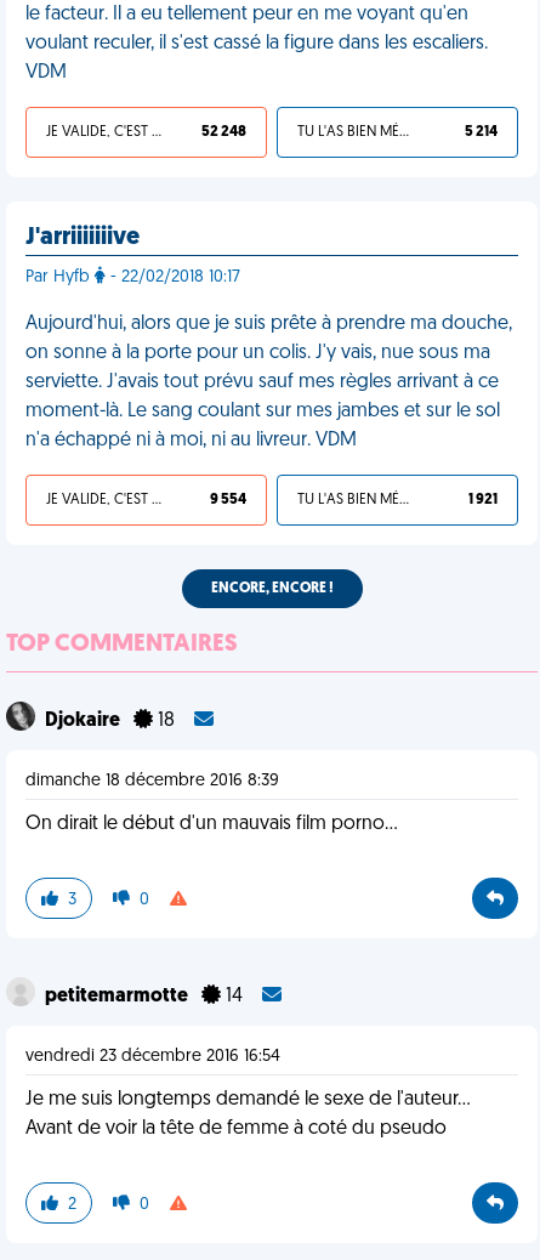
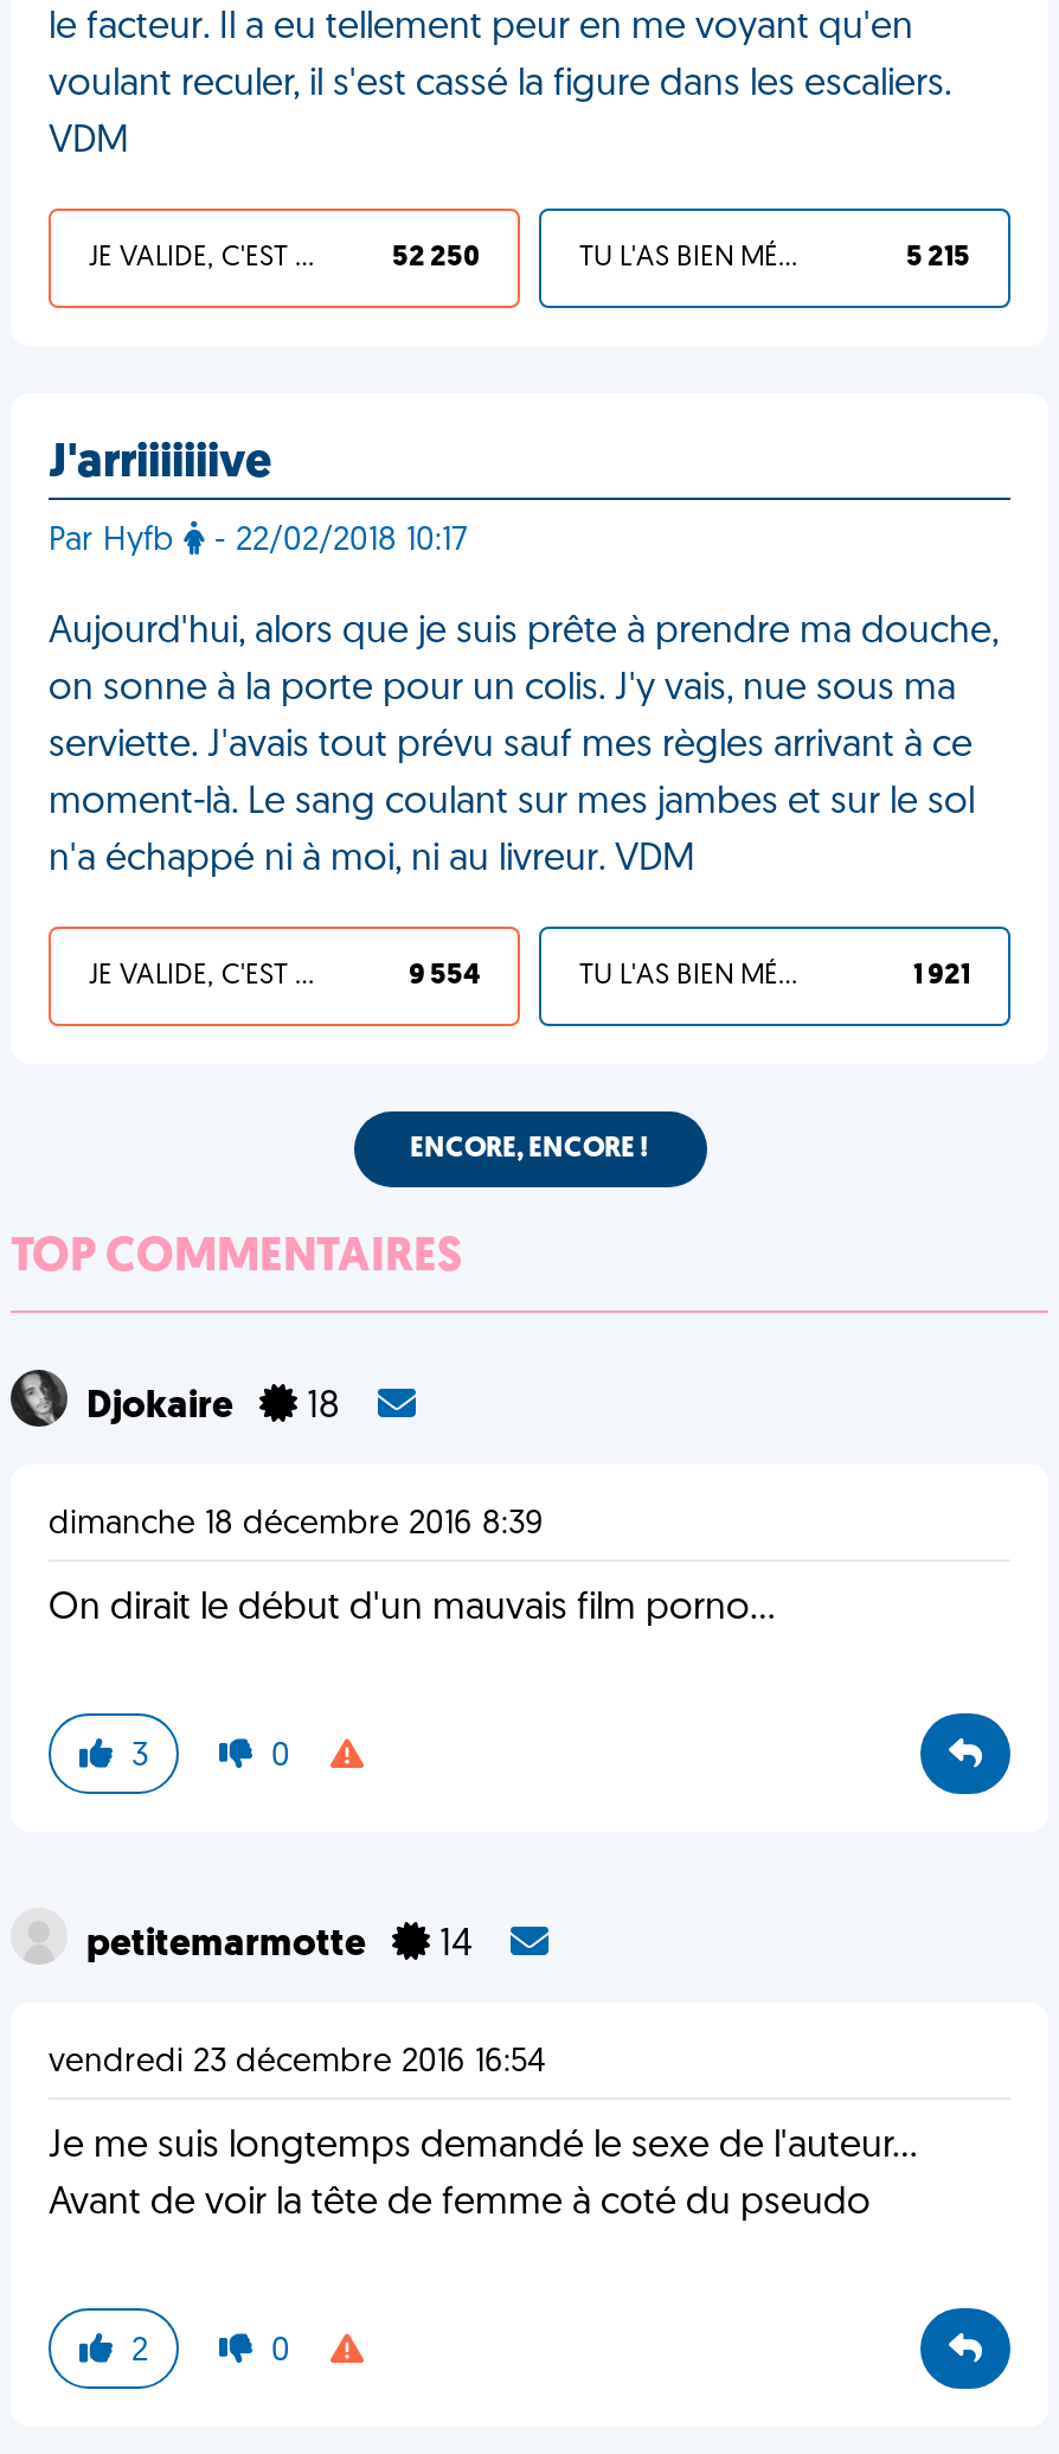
- 52 248
+ 52 250

- 5 214
+ 5 215
